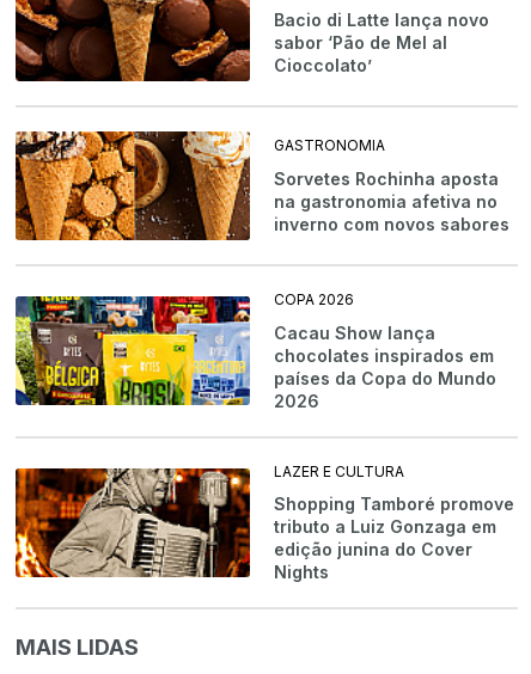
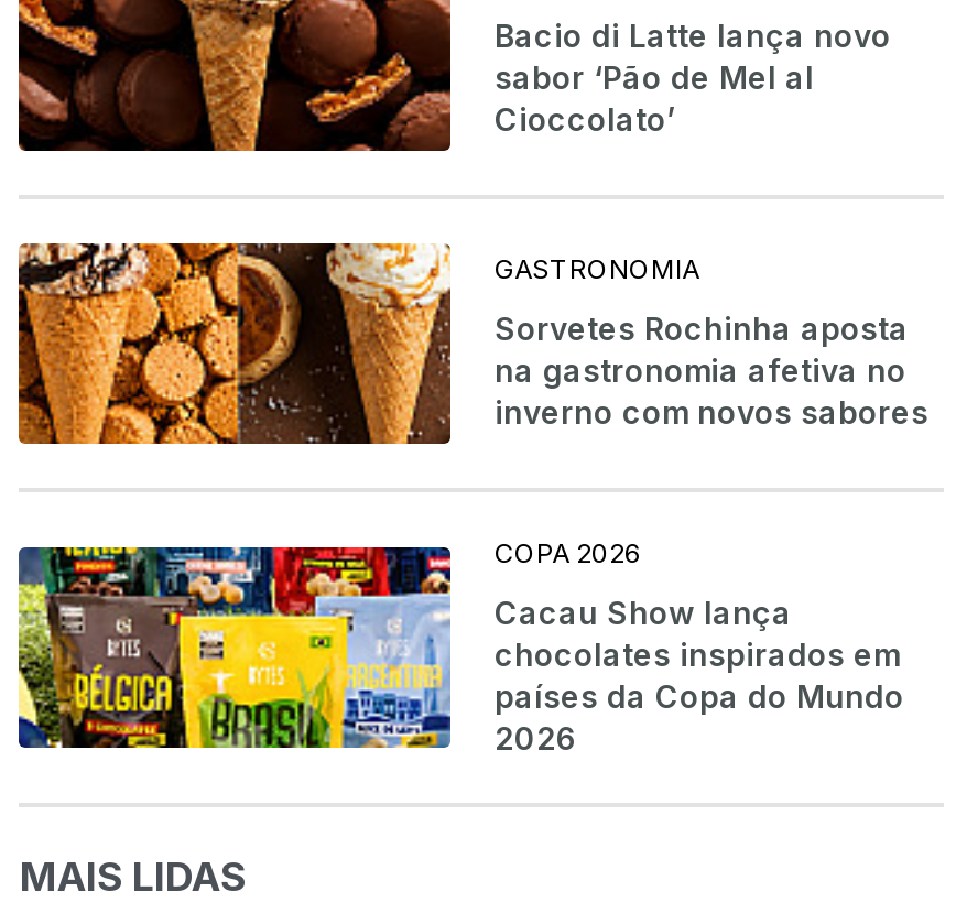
- [image]
- LAZER E CULTURA
- Shopping Tamboré promove
- tributo a Luiz Gonzaga em
- edição junina do Cover
- Nights
